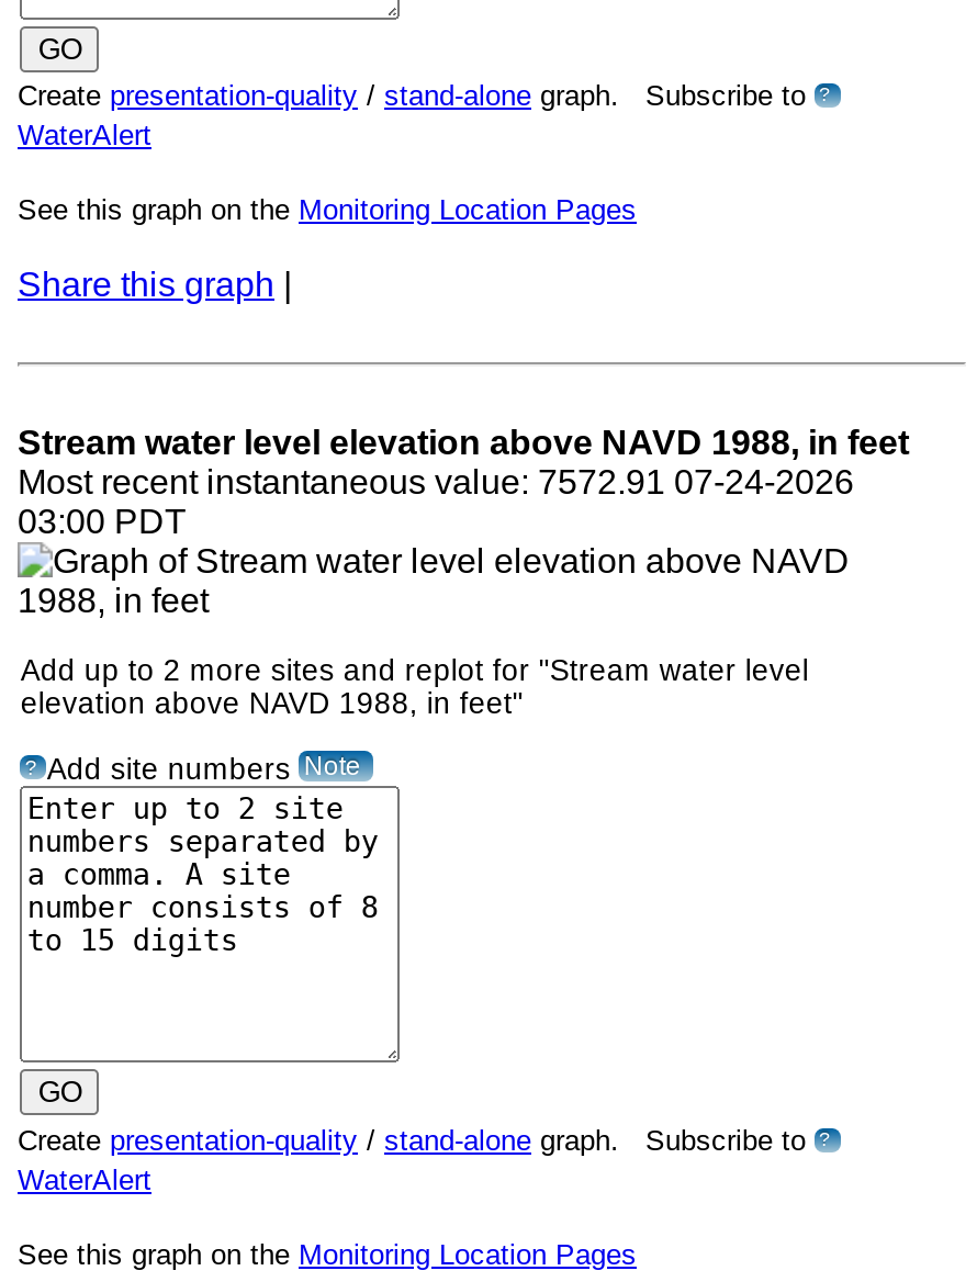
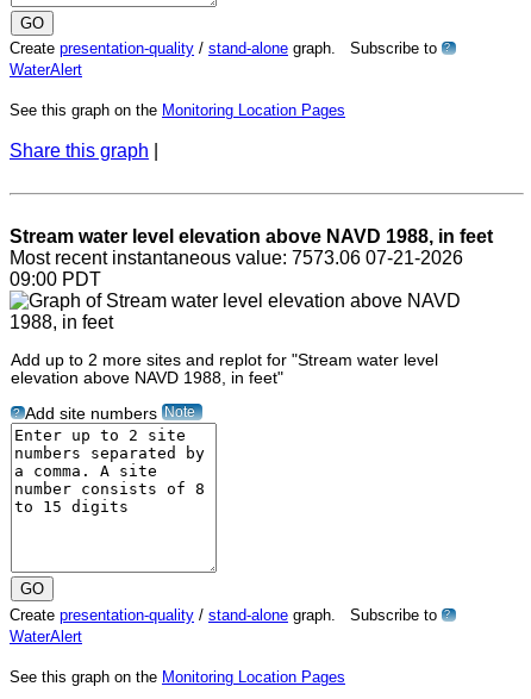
- Most recent instantaneous value: 7572.91 07-24-2026
+ Most recent instantaneous value: 7573.06 07-21-2026

- 03:00 PDT
+ 09:00 PDT
